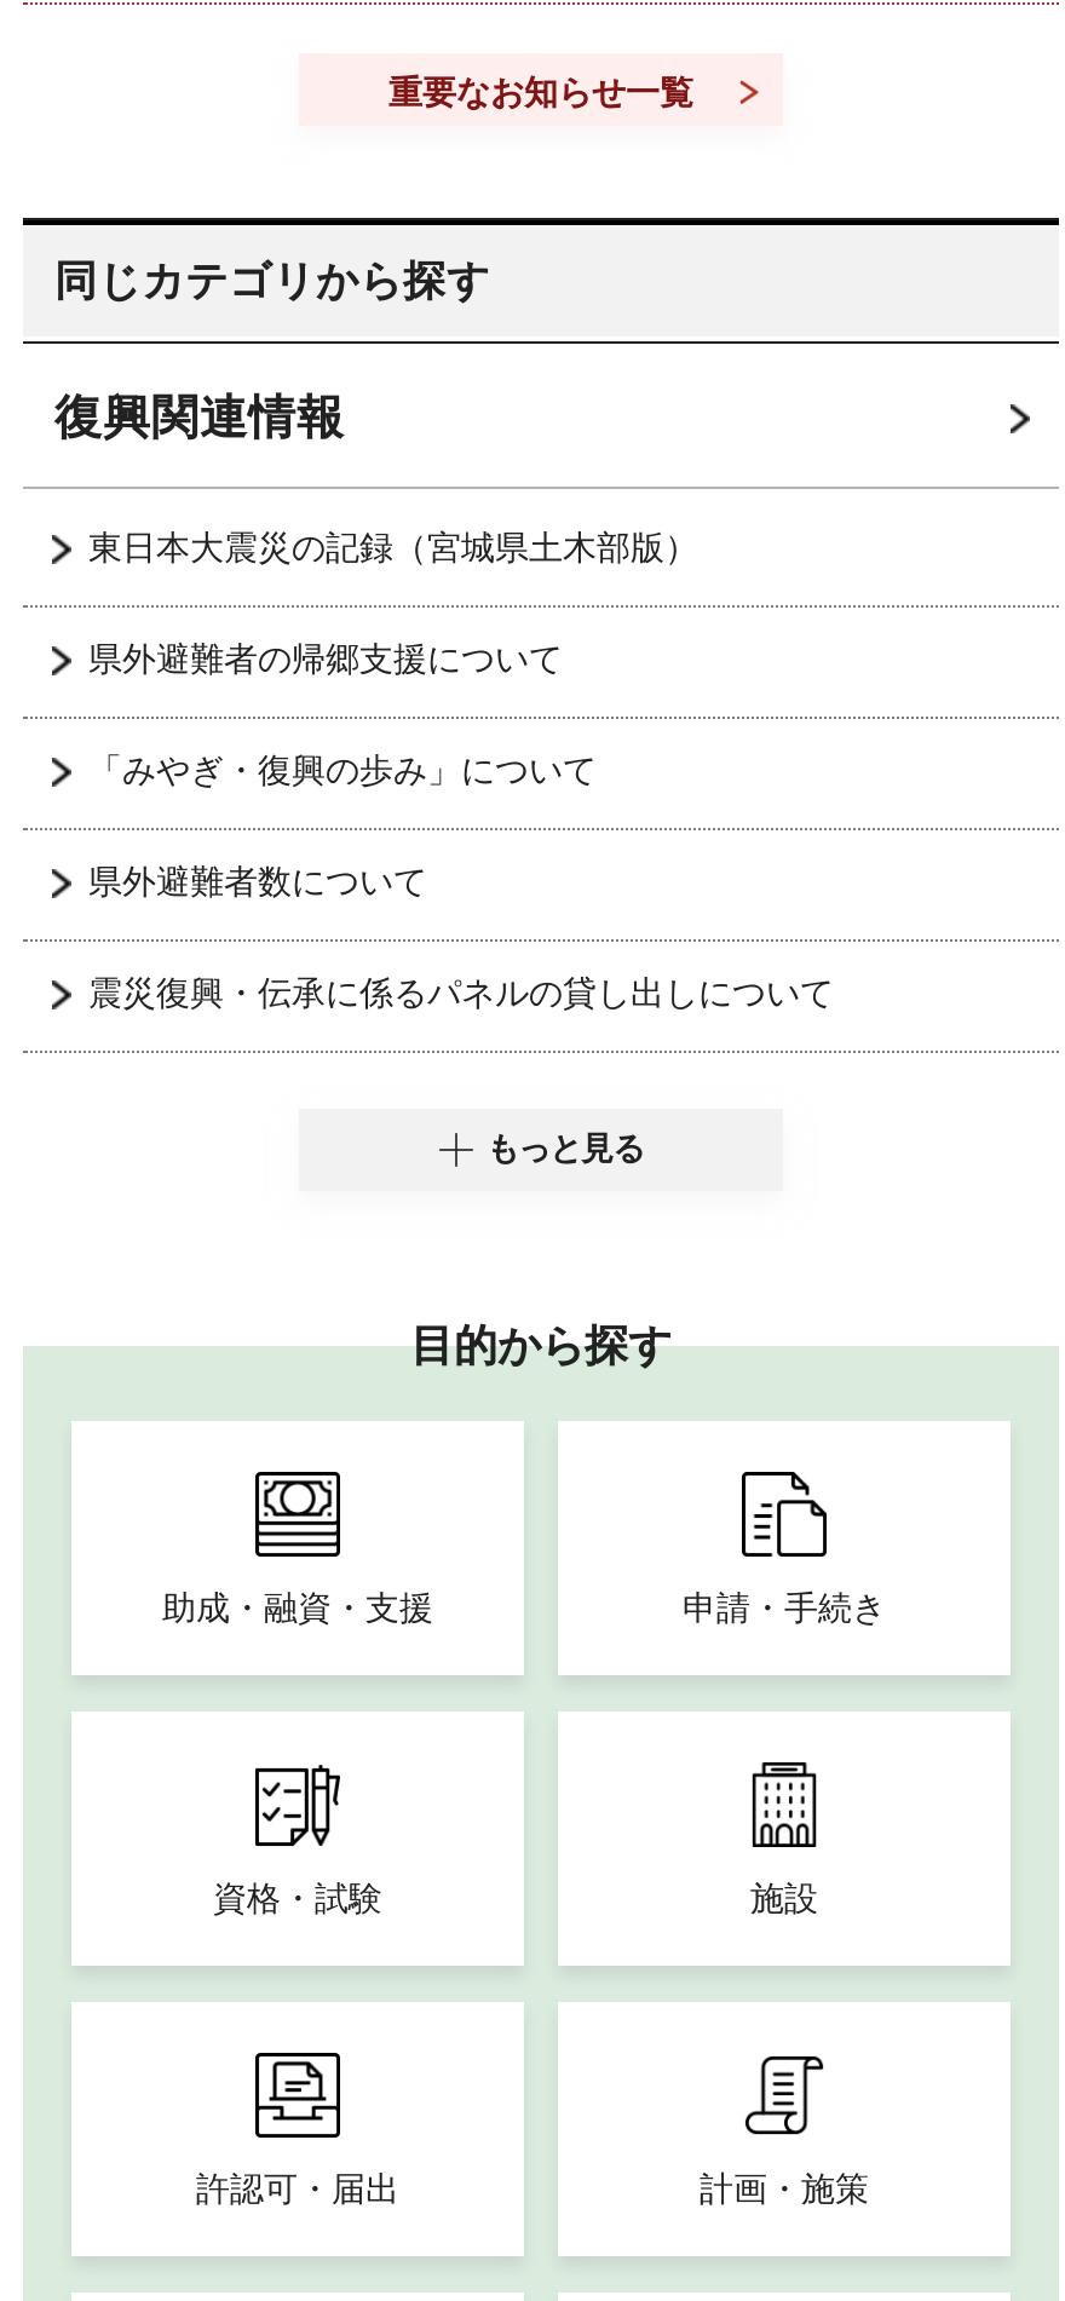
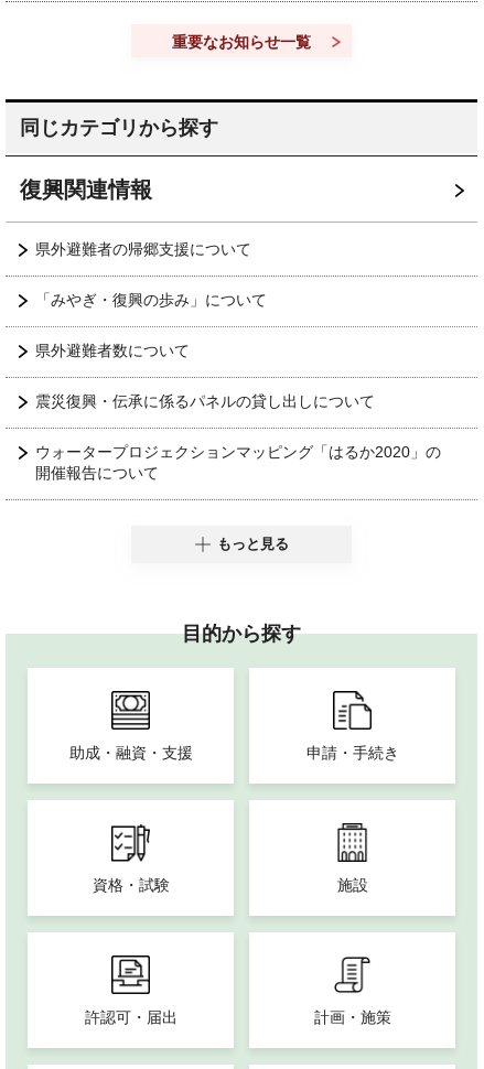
- 東日本大震災の記録（宮城県土木部版）

moved up: 県外避難者の帰郷支援について | 「みやぎ・復興の歩み」について | 県外避難者数について | 震災復興・伝承に係るパネルの貸し出しについて

+ ウォータープロジェクションマッピング「はるか2020」の
+ 開催報告について
